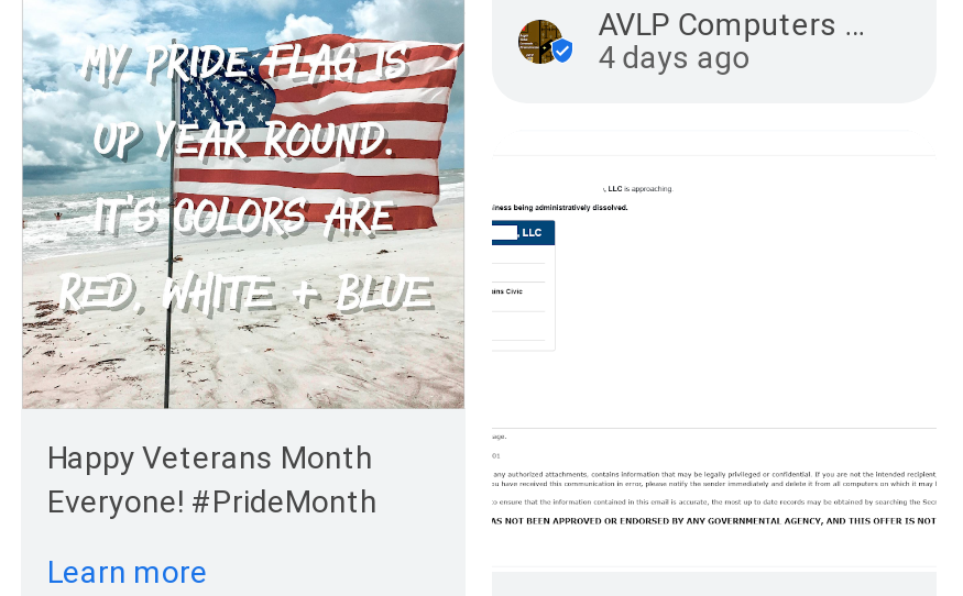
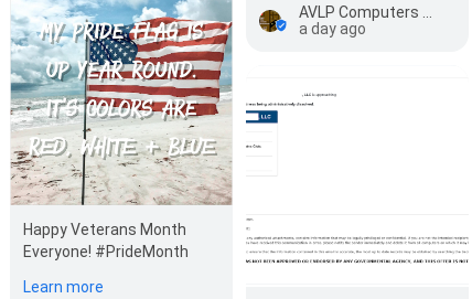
- 4 days ago
+ a day ago
